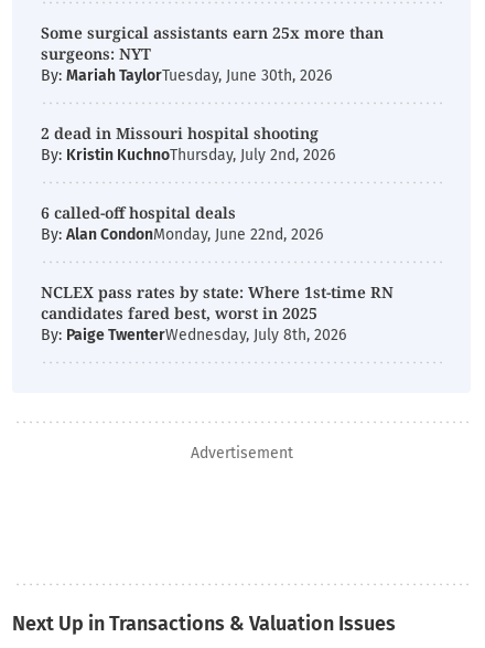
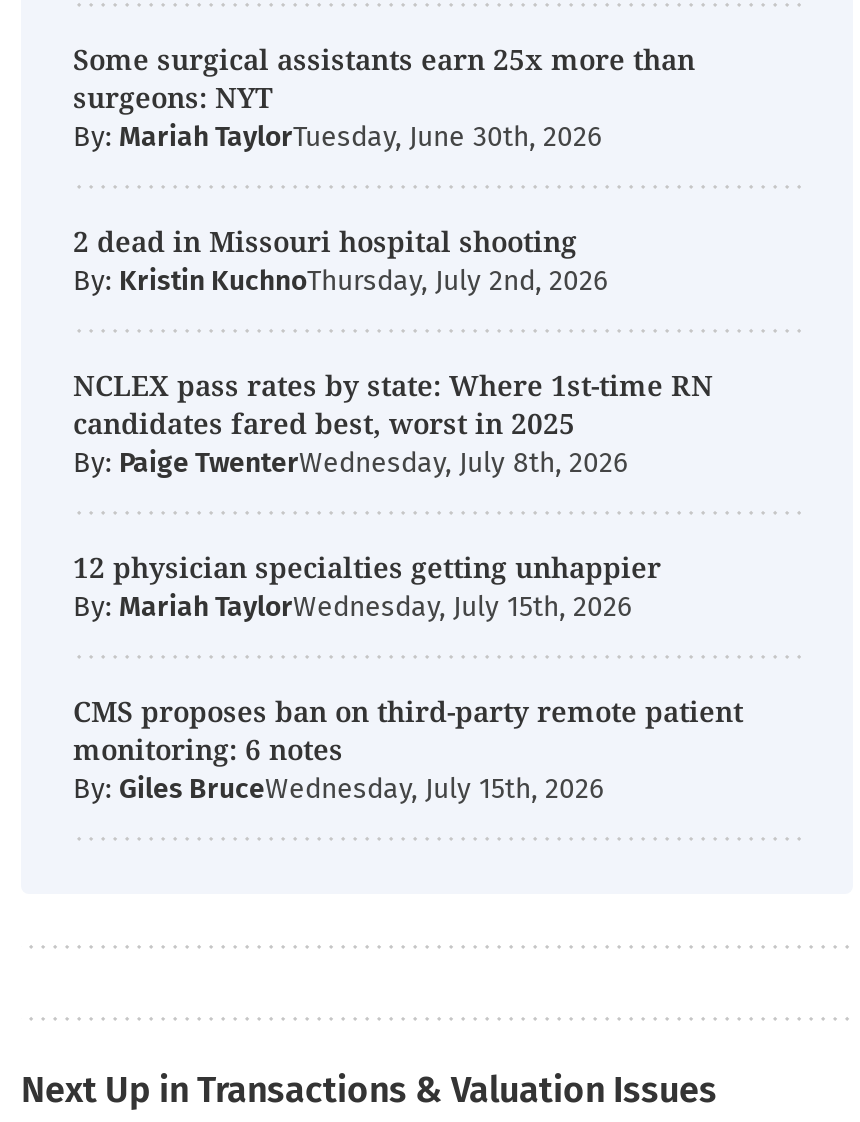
- 6 called-off hospital deals
- By: Alan CondonMonday, June 22nd, 2026

moved up: NCLEX pass rates by state: Where 1st-time RN | candidates fared best, worst in 2025 | By: Paige TwenterWednesday, July 8th, 2026

- Advertisement
+ 12 physician specialties getting unhappier
+ By: Mariah TaylorWednesday, July 15th, 2026
+ CMS proposes ban on third-party remote patient
+ monitoring: 6 notes
+ By: Giles BruceWednesday, July 15th, 2026
